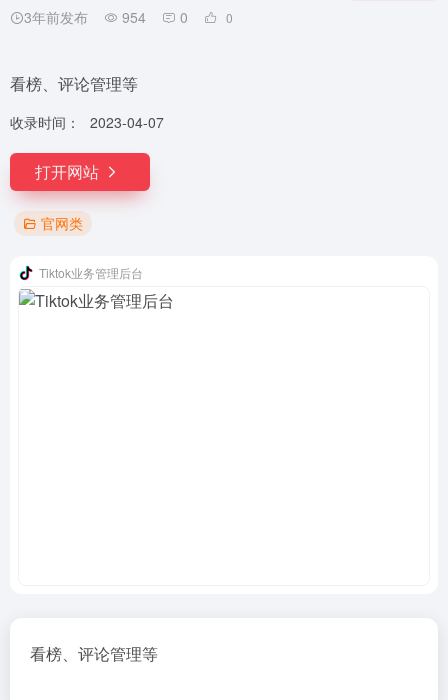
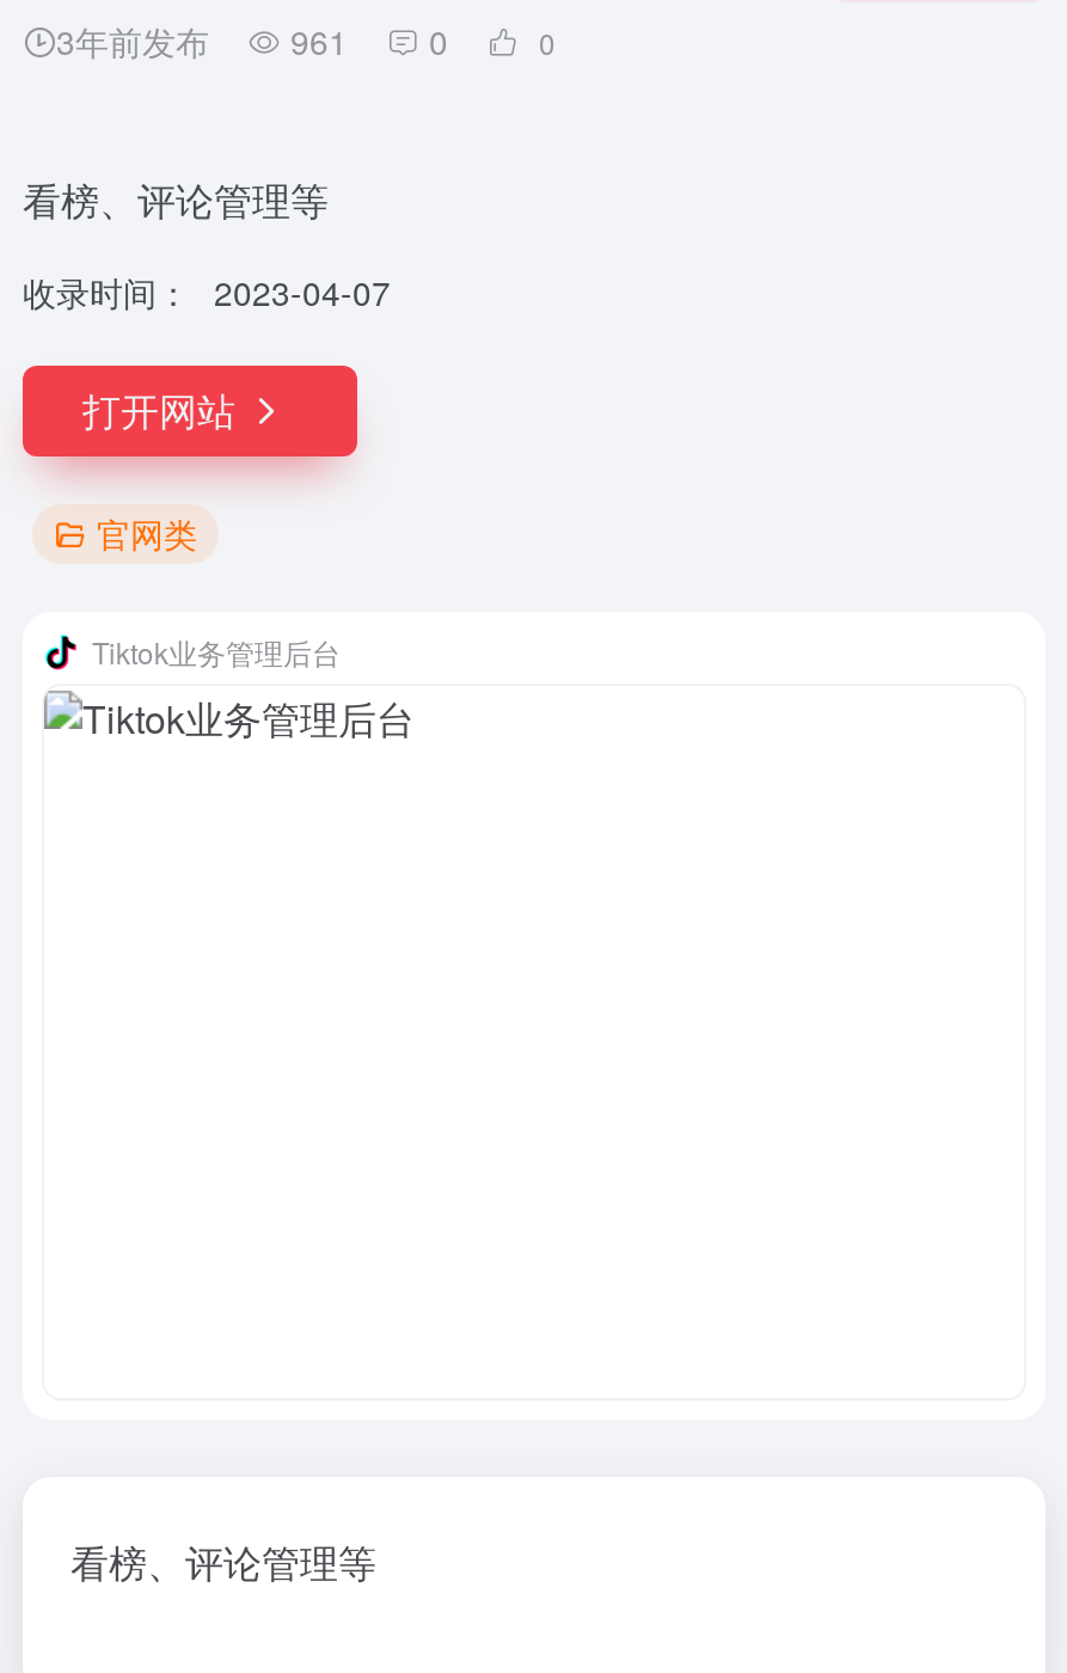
- 3年前发布 954 0
+ 3年前发布 961 0
